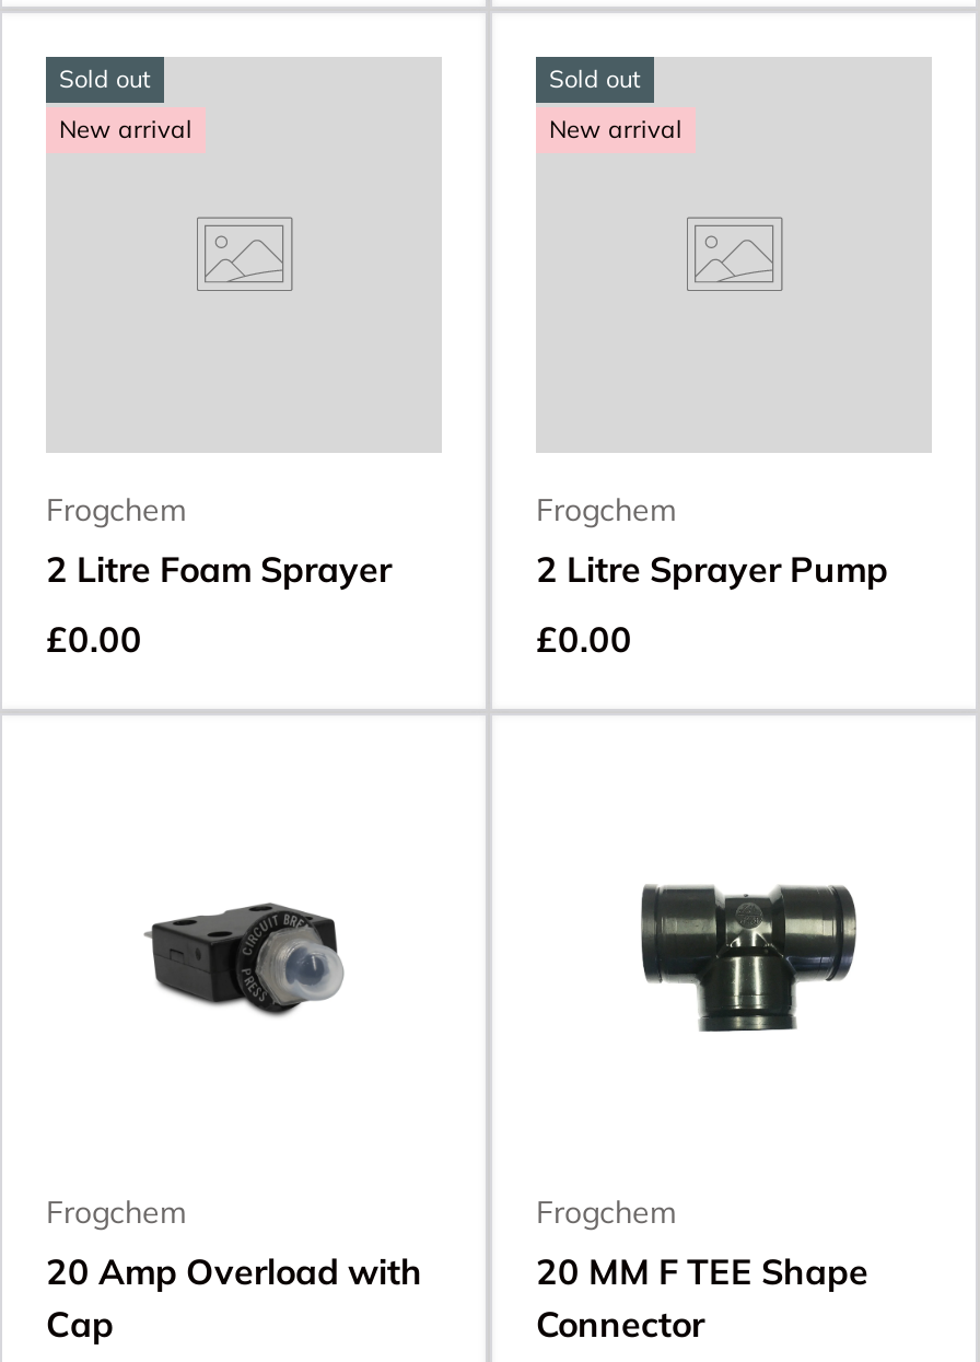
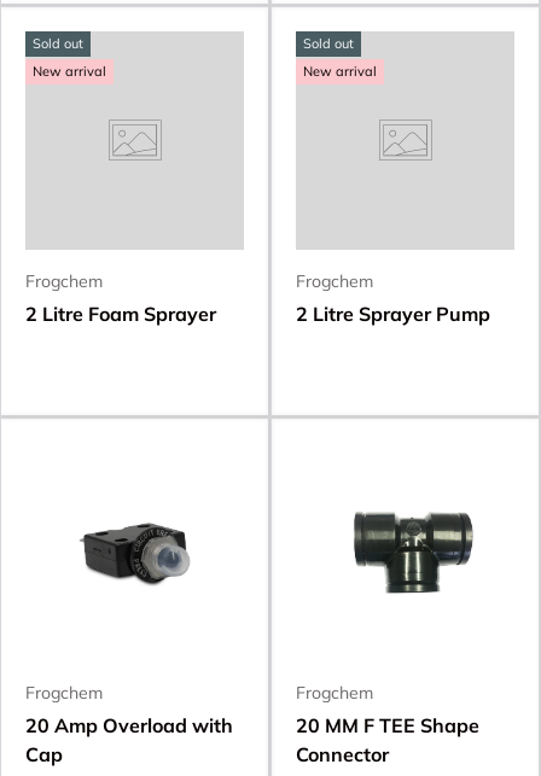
- £0.00

- £0.00
